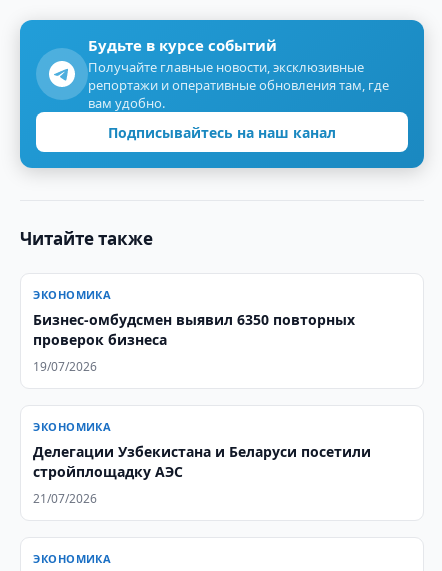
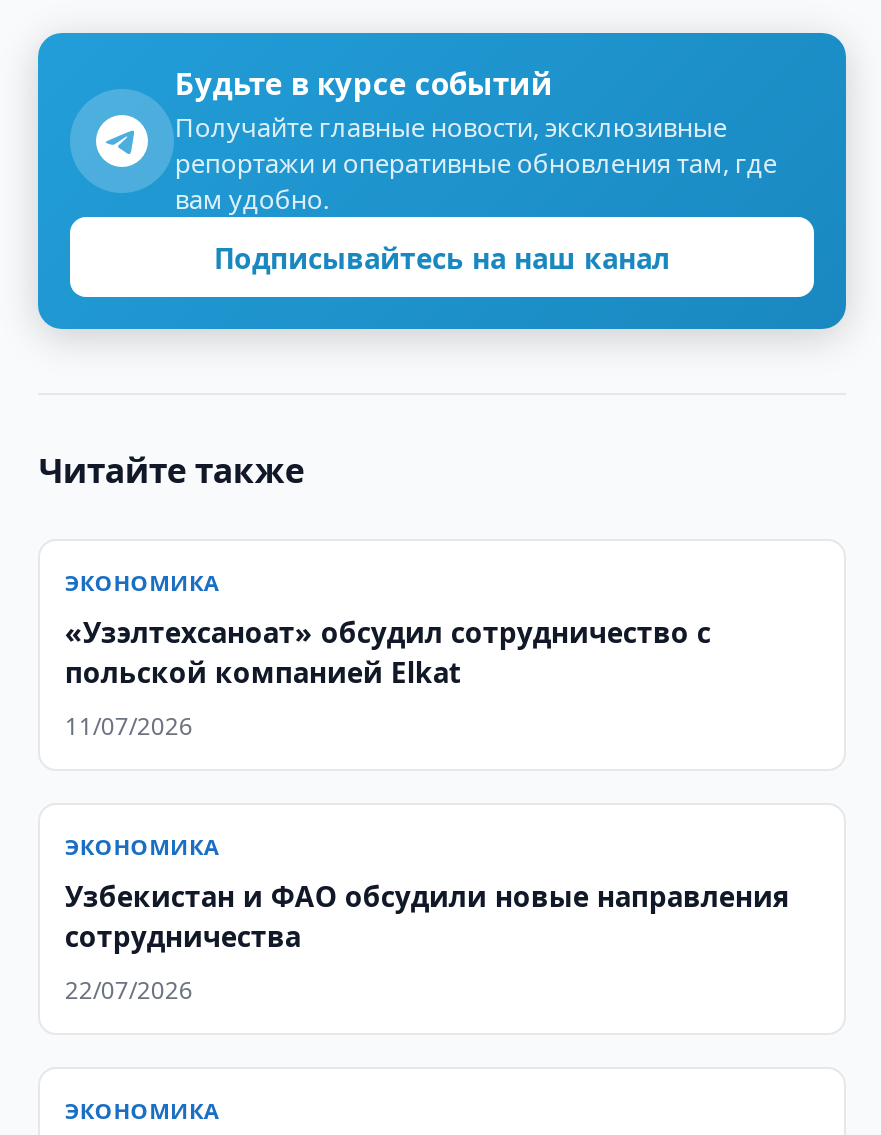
- Бизнес-омбудсмен выявил 6350 повторных
- проверок бизнеса
+ «Узэлтехсаноат» обсудил сотрудничество с
+ польской компанией Elkat

- 19/07/2026
+ 11/07/2026

- Делегации Узбекистана и Беларуси посетили
- стройплощадку АЭС
+ Узбекистан и ФАО обсудили новые направления
+ сотрудничества

- 21/07/2026
+ 22/07/2026
